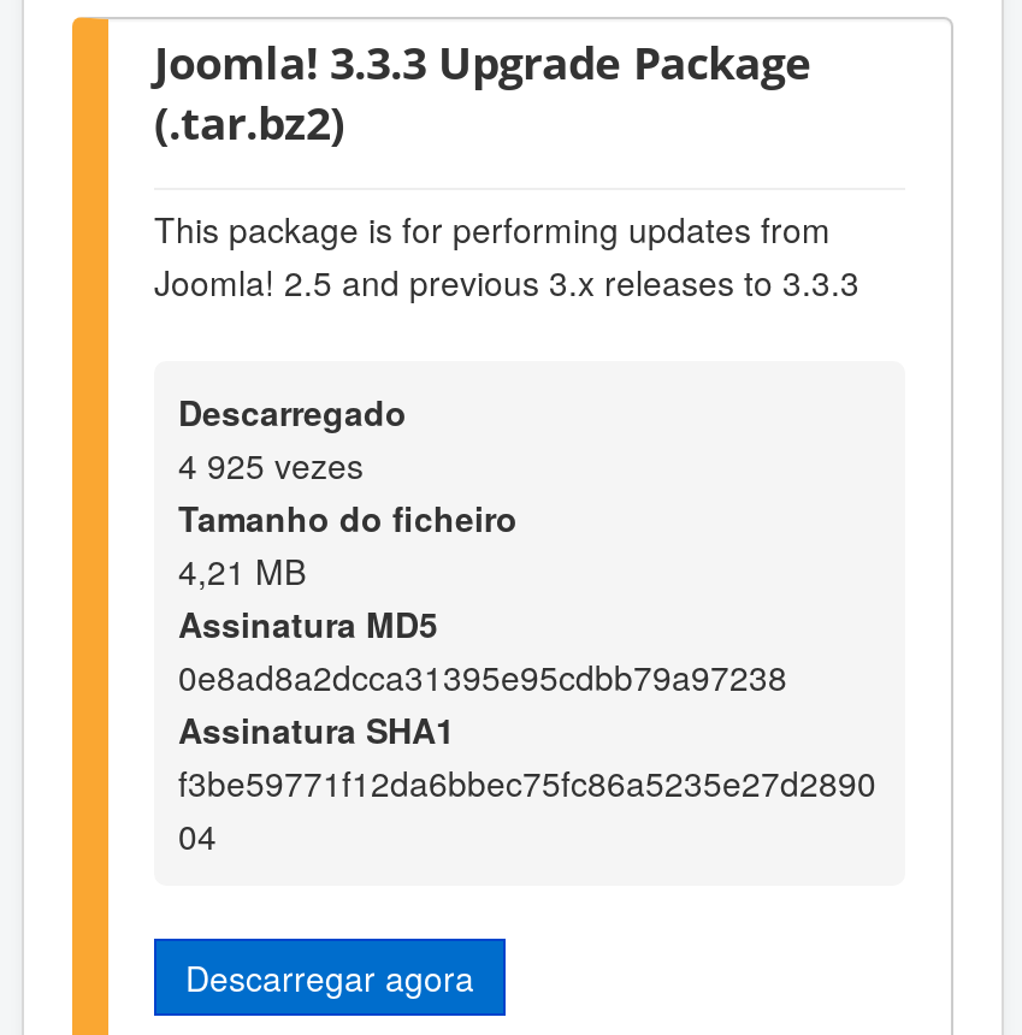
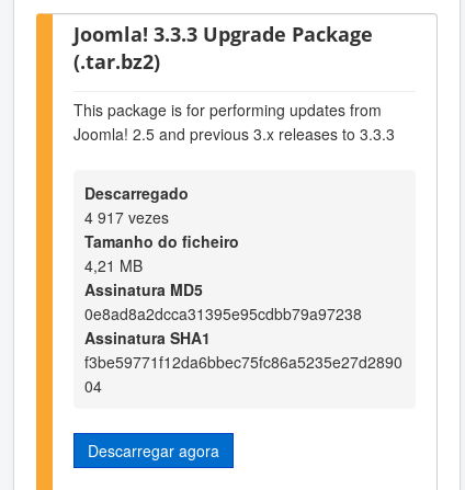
- 4 925 vezes
+ 4 917 vezes
